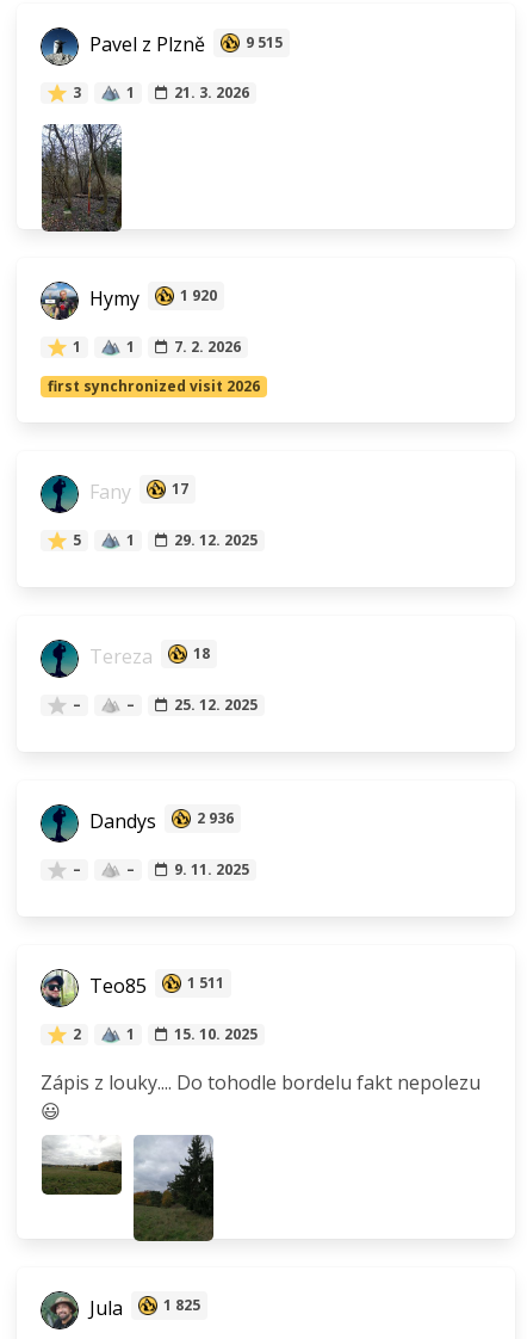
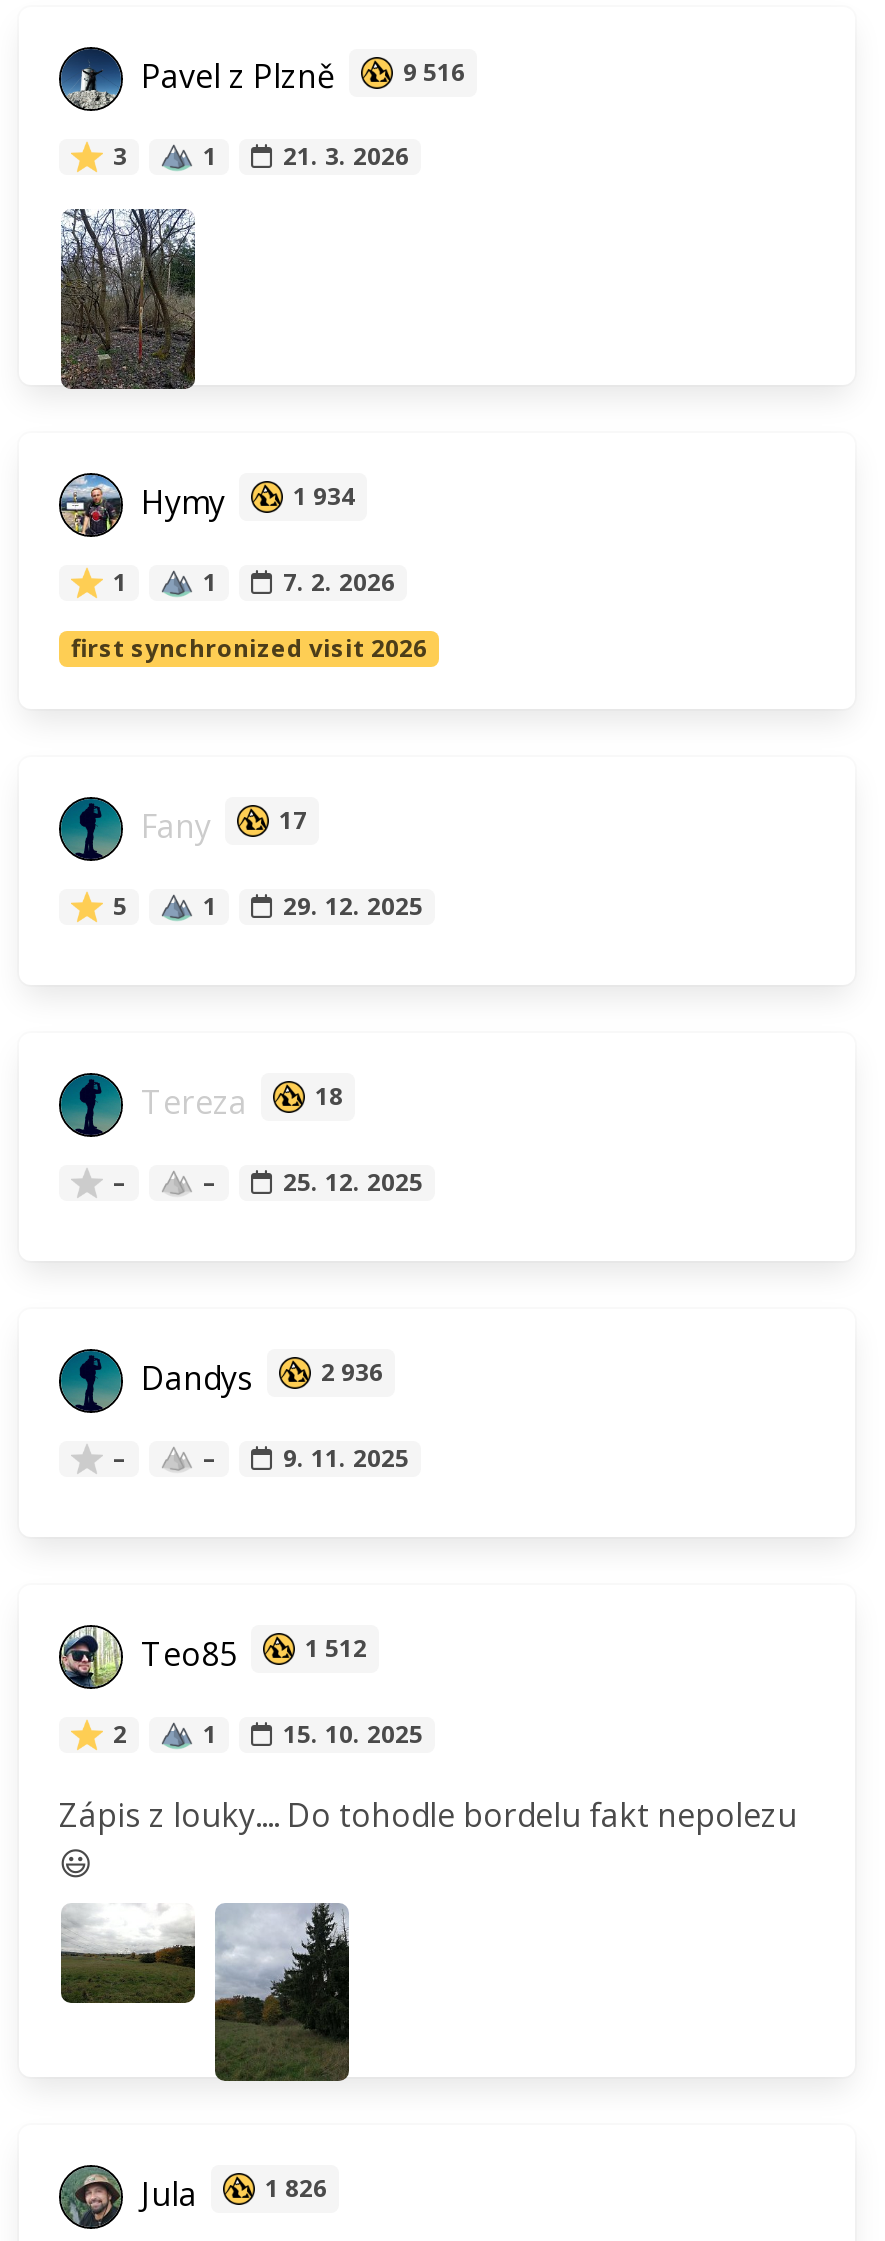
- Pavel z Plzně 9 515
+ Pavel z Plzně 9 516

- Hymy 1 920
+ Hymy 1 934

- Teo85 1 511
+ Teo85 1 512

- Jula 1 825
+ Jula 1 826
